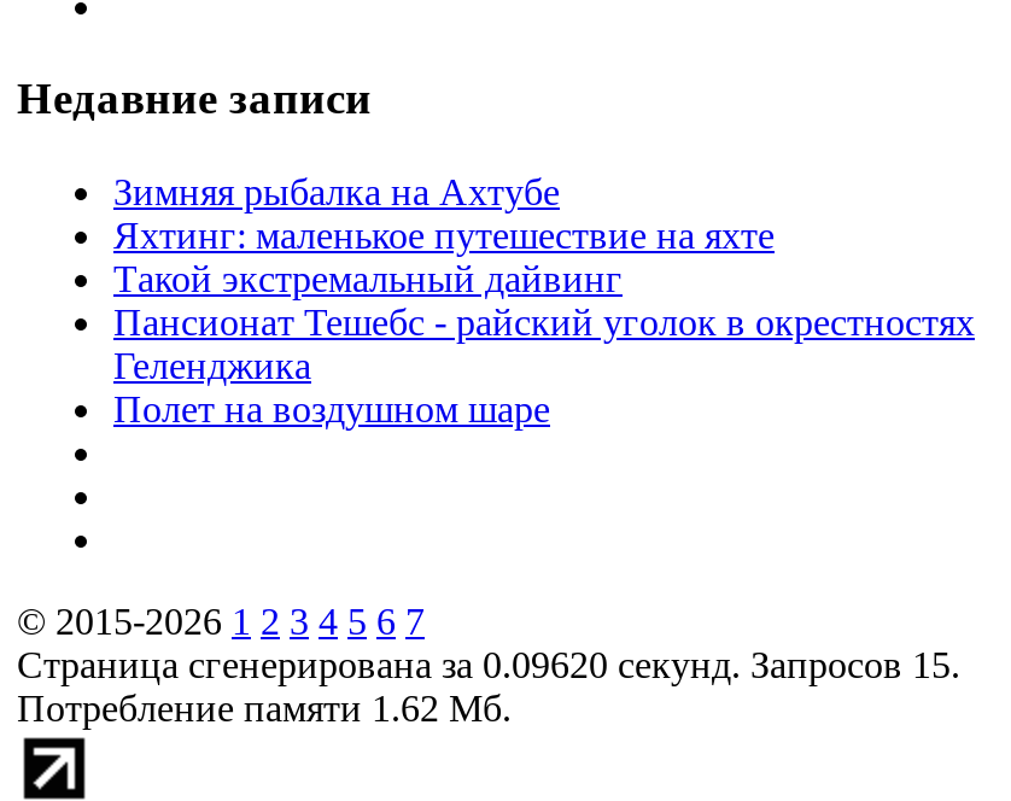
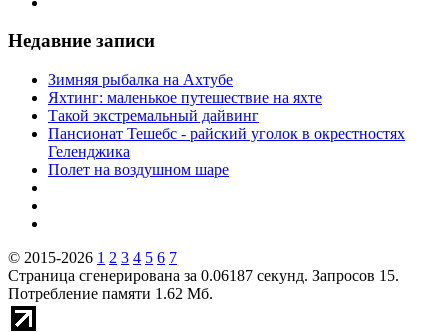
- Страница сгенерирована за 0.09620 секунд. Запросов 15.
+ Страница сгенерирована за 0.06187 секунд. Запросов 15.
